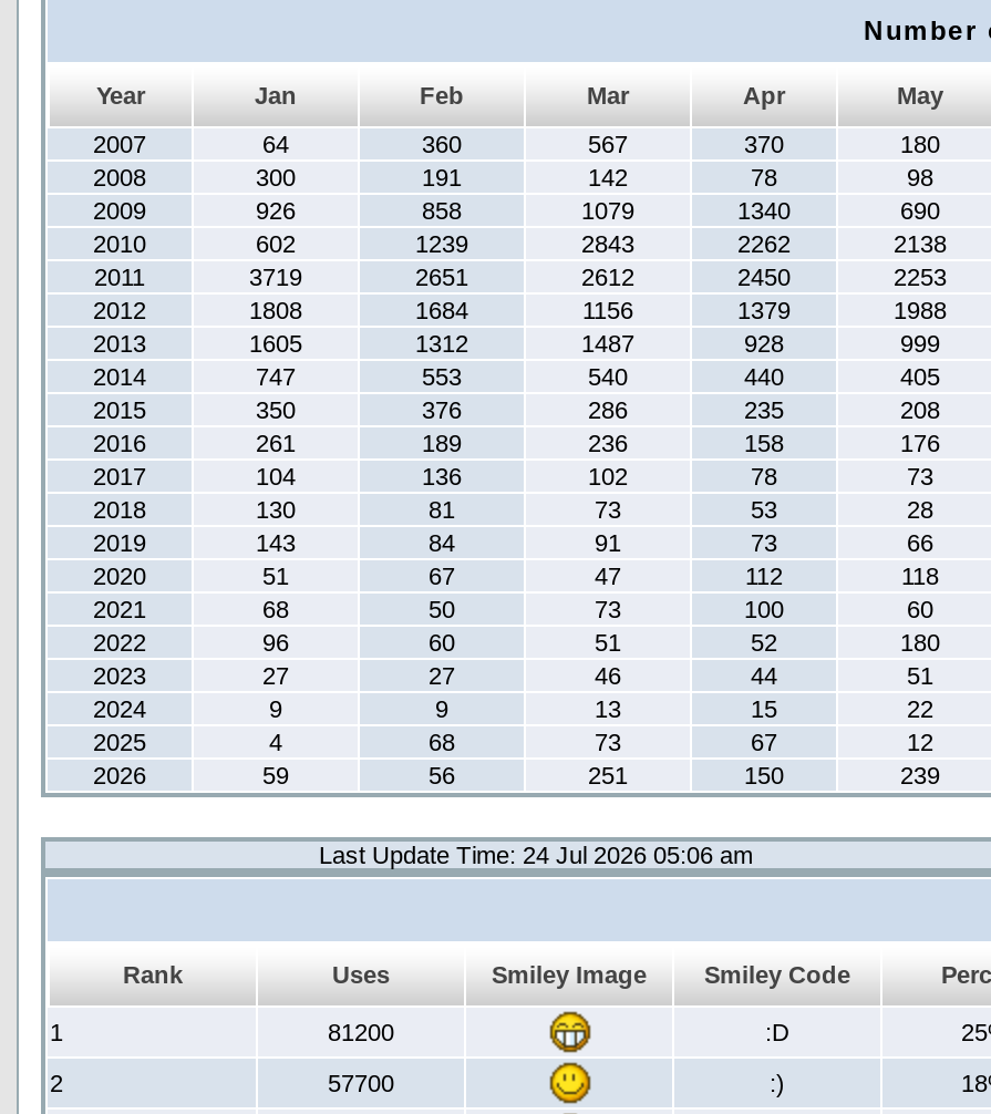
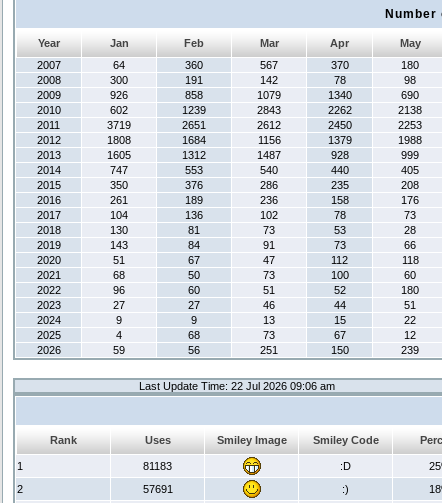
- Last Update Time: 24 Jul 2026 05:06 am
+ Last Update Time: 22 Jul 2026 09:06 am

- 81200
+ 81183

- 57700
+ 57691
